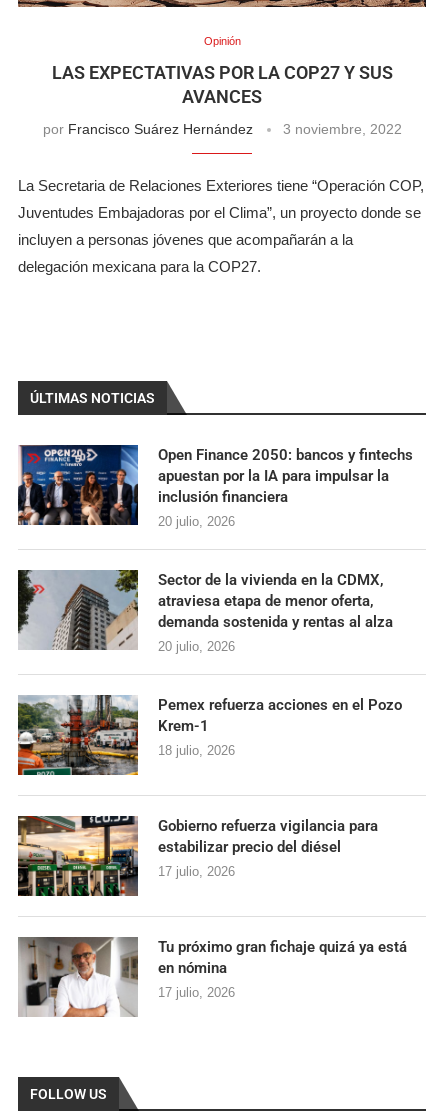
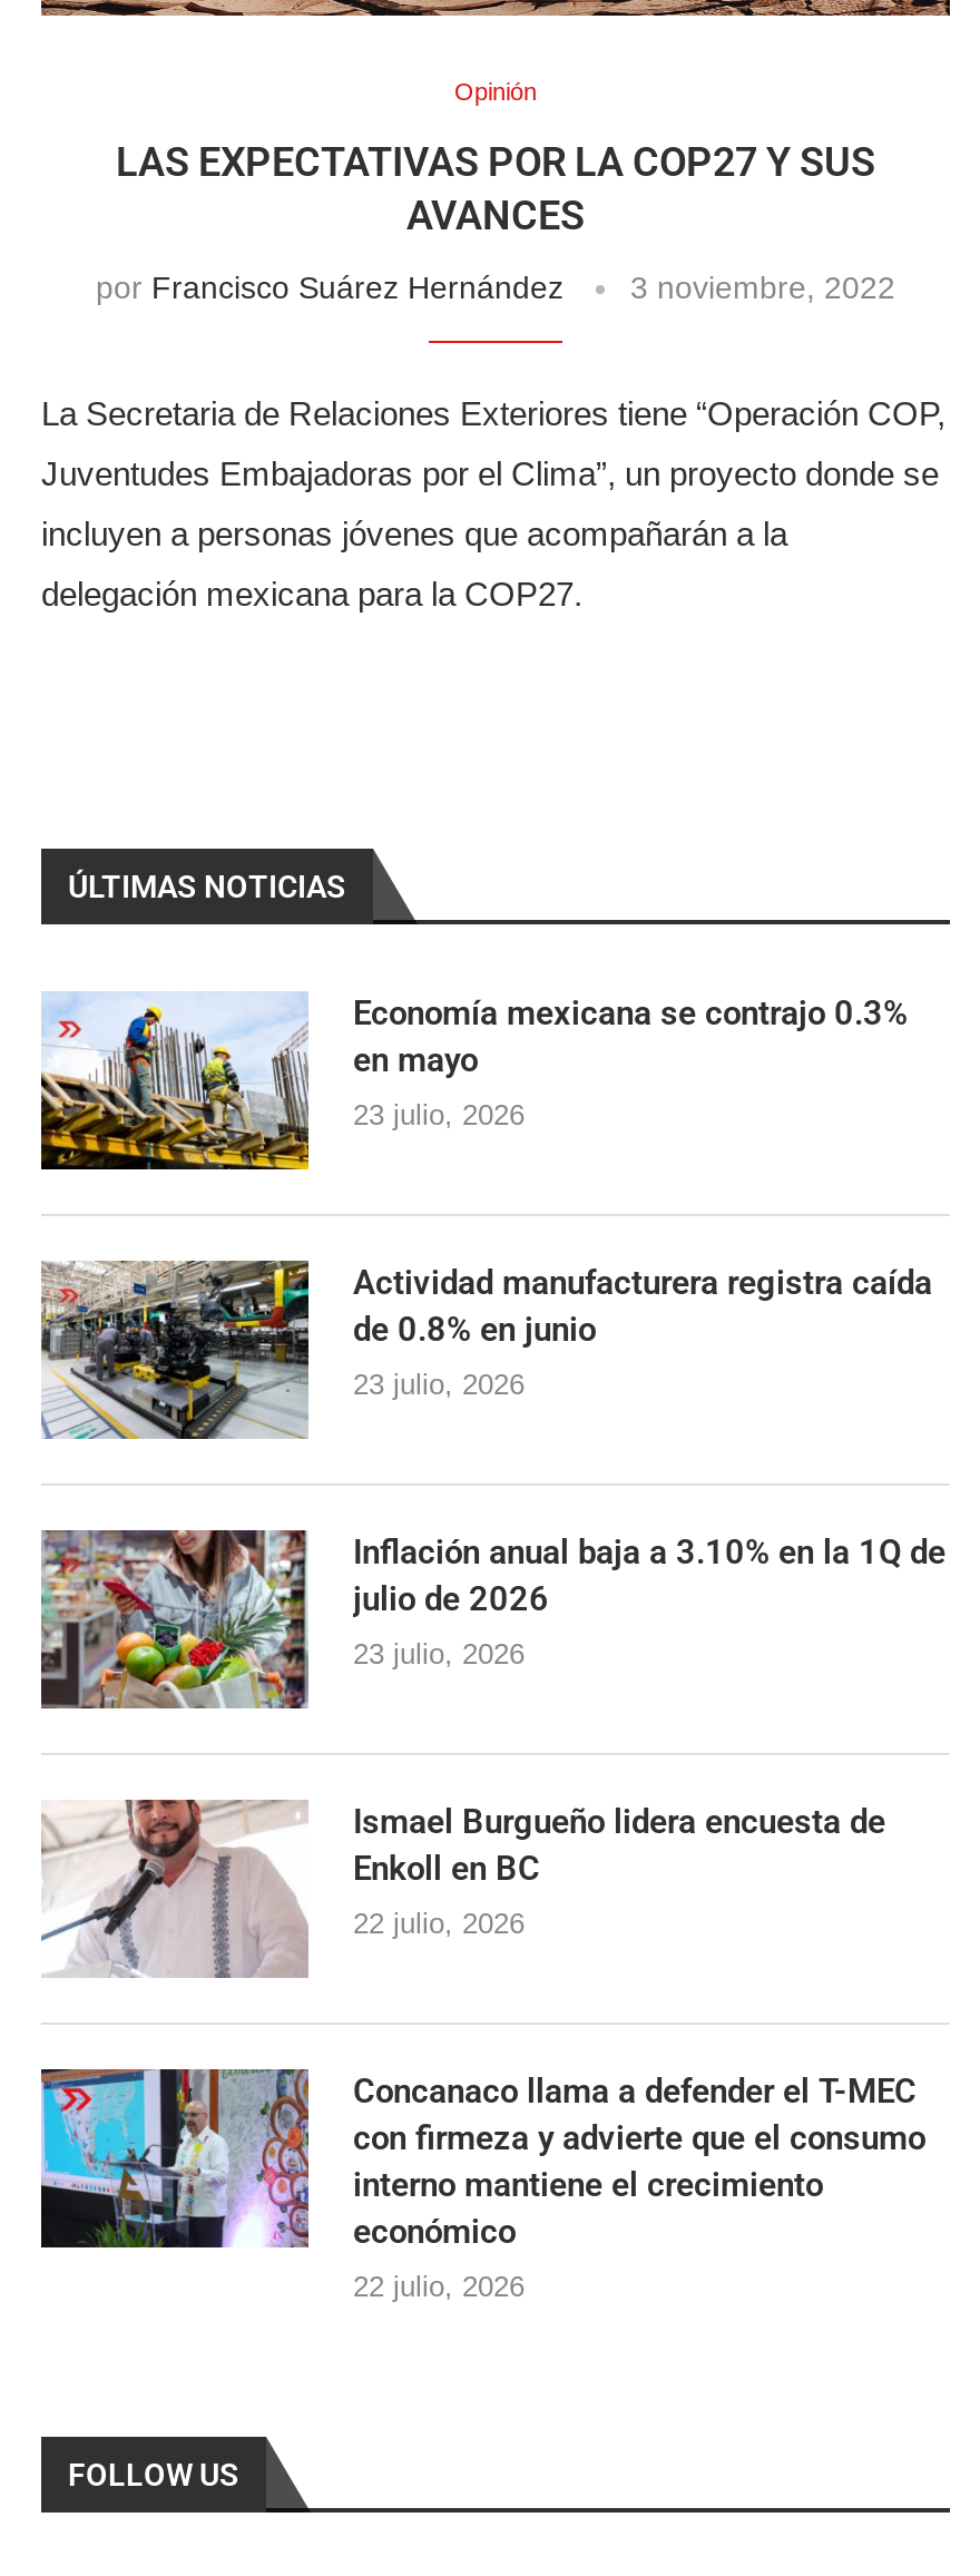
- [image]
- Open Finance 2050: bancos y fintechs
- apuestan por la IA para impulsar la
- inclusión financiera
- 20 julio, 2026
+ [image]
+ Economía mexicana se contrajo 0.3%
+ en mayo
+ 23 julio, 2026

- [image]
- Sector de la vivienda en la CDMX,
- atraviesa etapa de menor oferta,
- demanda sostenida y rentas al alza
- 20 julio, 2026
+ [image]
+ Actividad manufacturera registra caída
+ de 0.8% en junio
+ 23 julio, 2026

- [image]
- Pemex refuerza acciones en el Pozo
- Krem-1
- 18 julio, 2026
+ [image]
+ Inflación anual baja a 3.10% en la 1Q de
+ julio de 2026
+ 23 julio, 2026

- [image]
- Gobierno refuerza vigilancia para
- estabilizar precio del diésel
- 17 julio, 2026
+ [image]
+ Ismael Burgueño lidera encuesta de
+ Enkoll en BC
+ 22 julio, 2026

- [image]
- Tu próximo gran fichaje quizá ya está
- en nómina
- 17 julio, 2026
+ [image]
+ Concanaco llama a defender el T-MEC
+ con firmeza y advierte que el consumo
+ interno mantiene el crecimiento
+ económico
+ 22 julio, 2026
